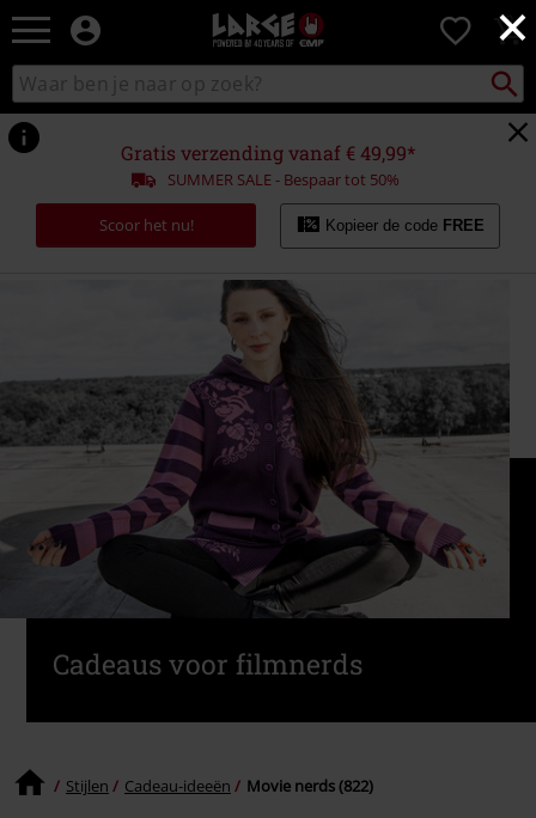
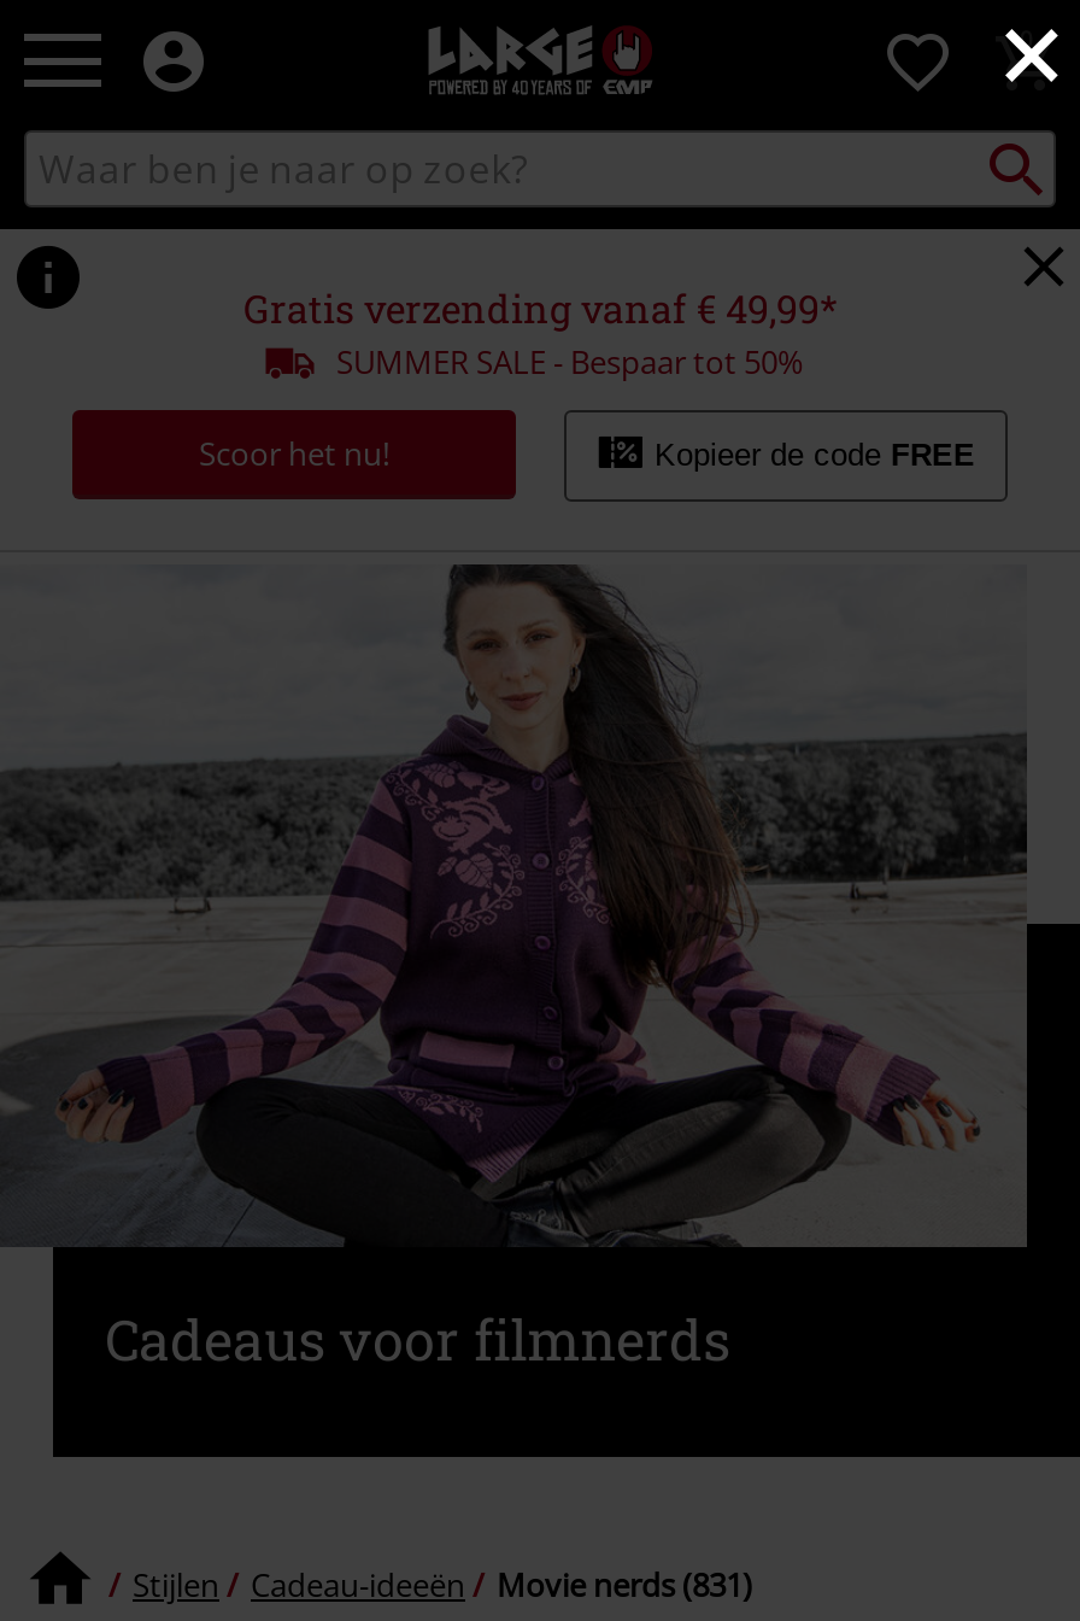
- Stijlen Cadeau-ideeën Movie nerds (822)
+ Stijlen Cadeau-ideeën Movie nerds (831)
